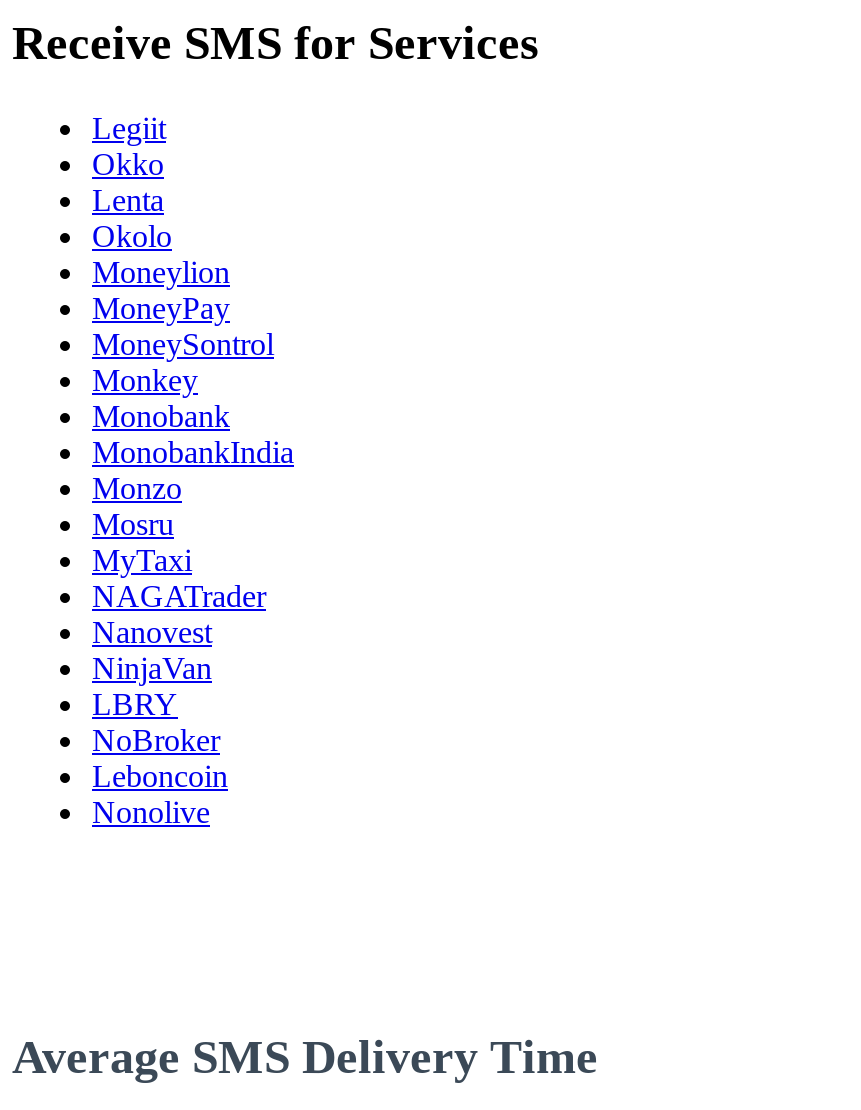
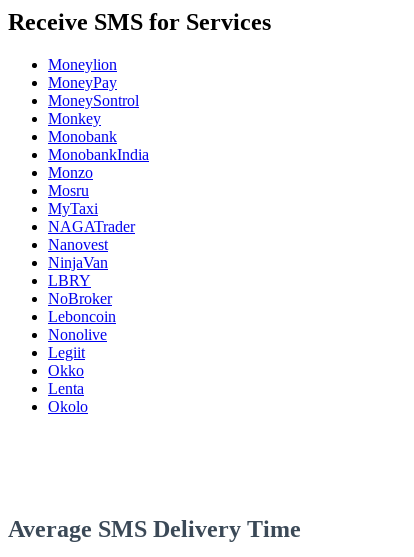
moved down: Legiit | Okko | Lenta | Okolo

moved up: Moneylion | MoneyPay | MoneySontrol | ... | Leboncoin | Nonolive
